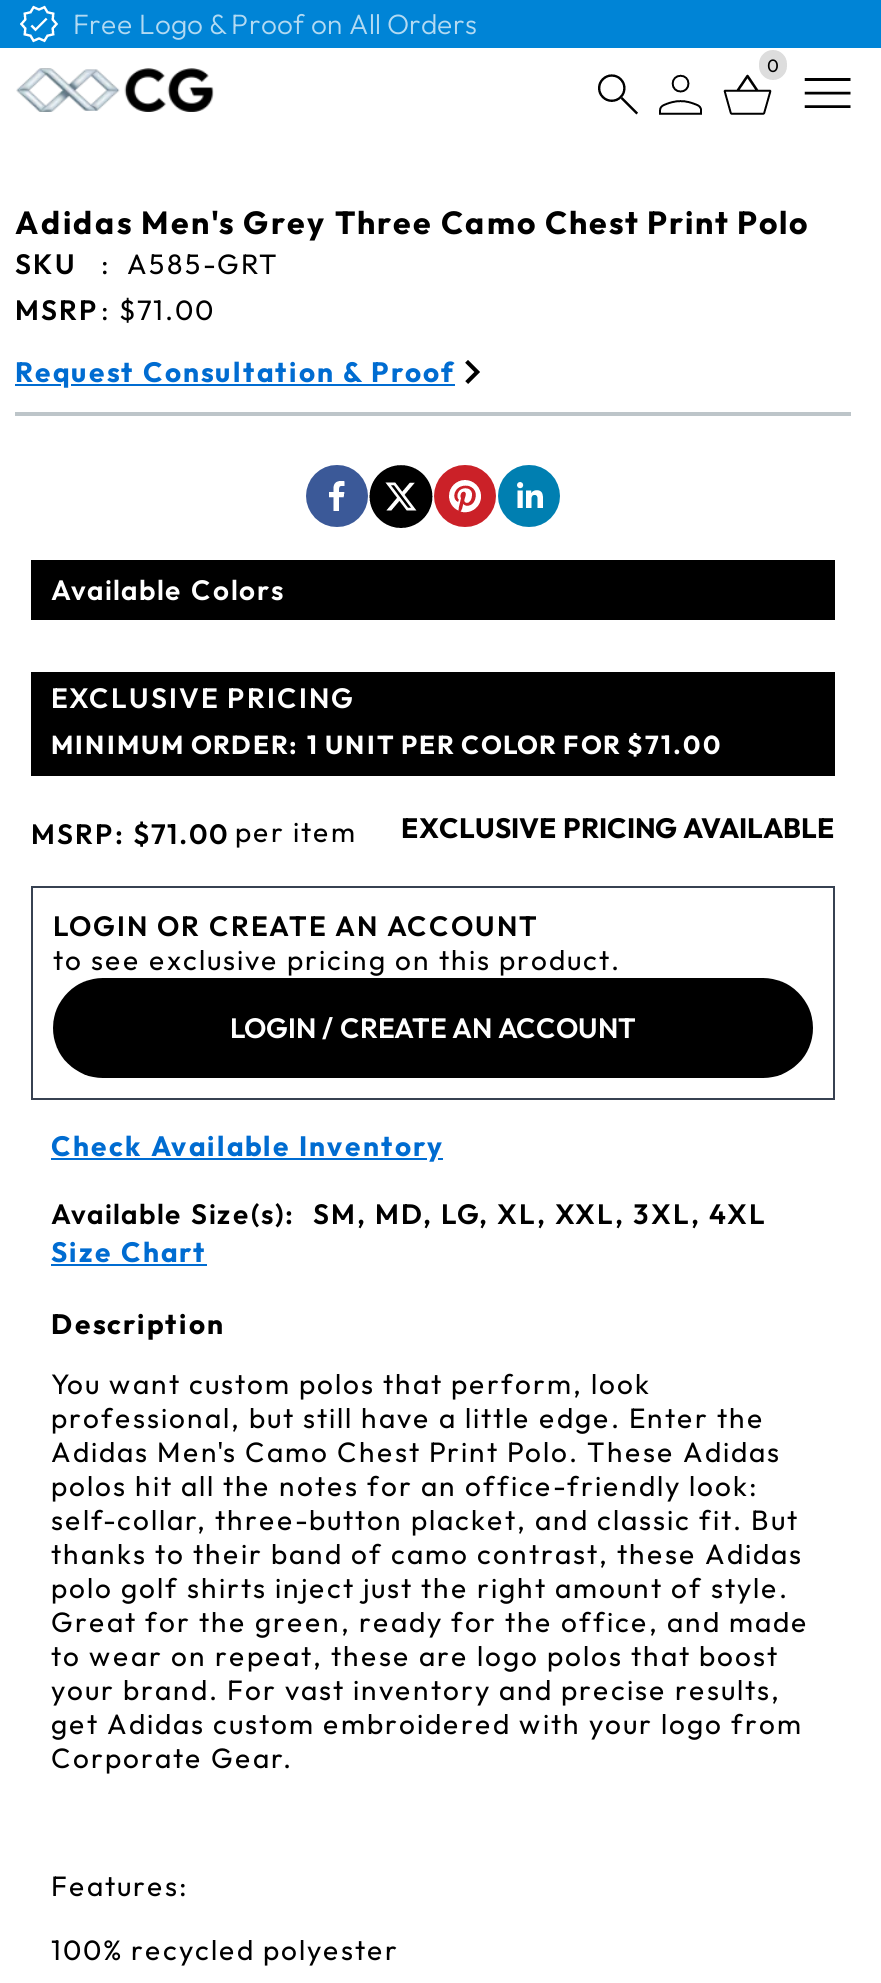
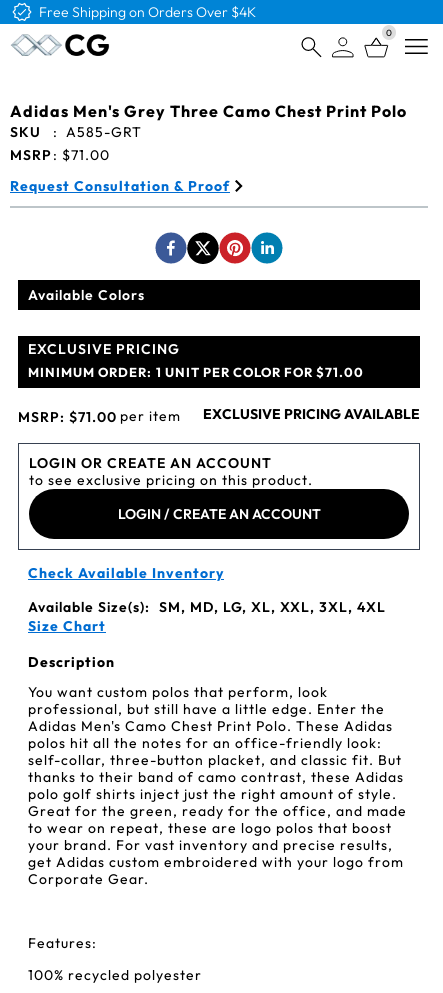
- Free Logo & Proof on All Orders
+ Free Shipping on Orders Over $4K
